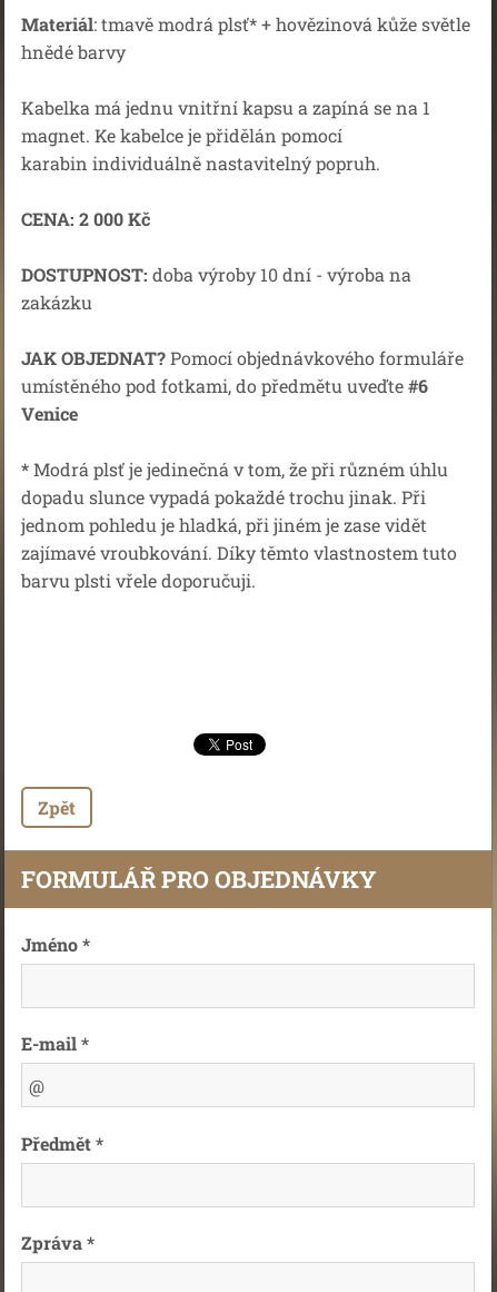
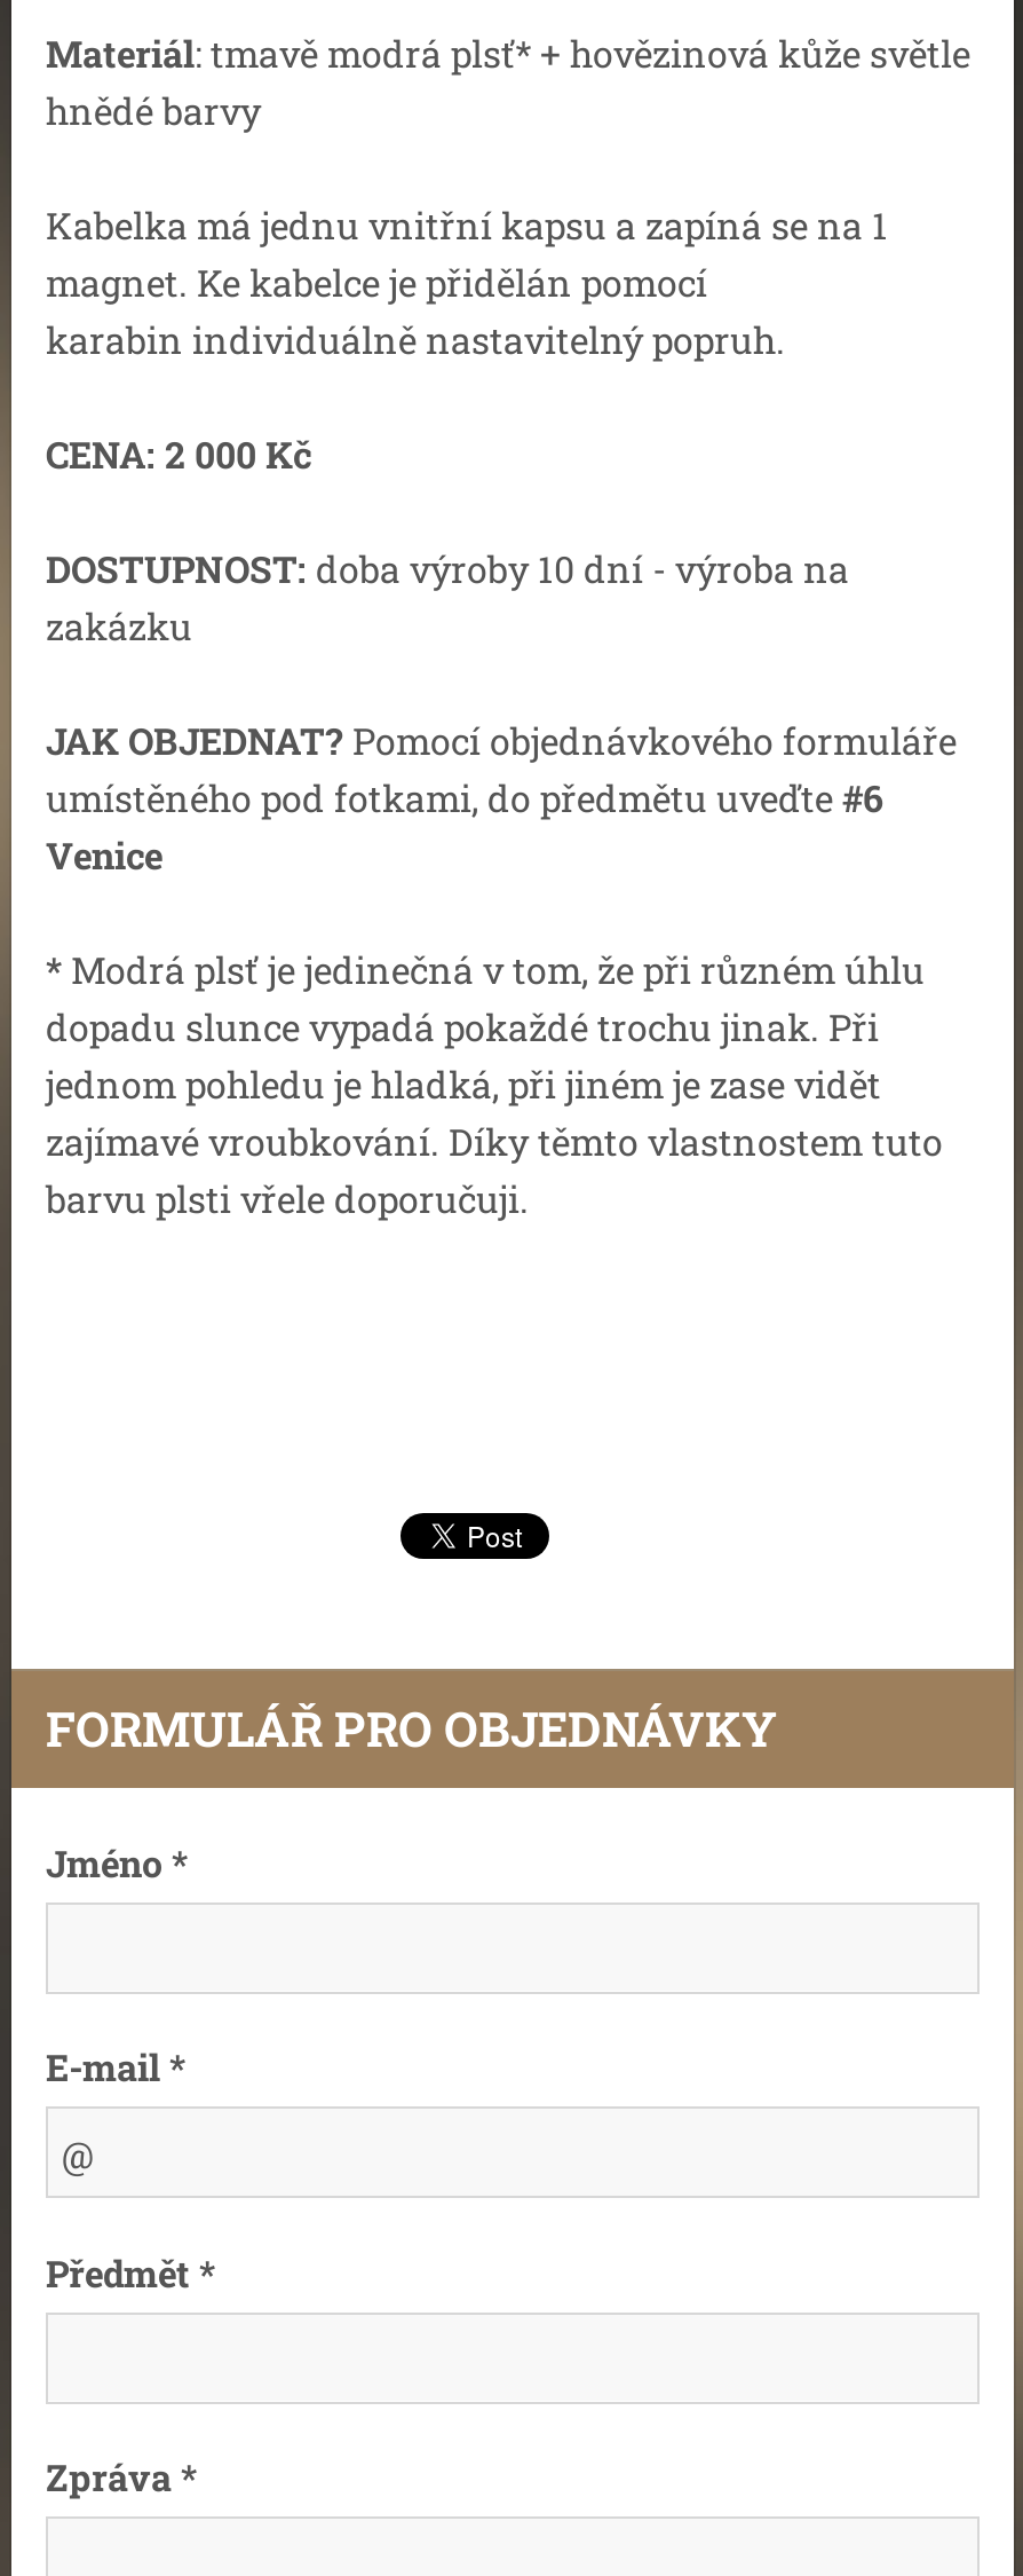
- Zpět
